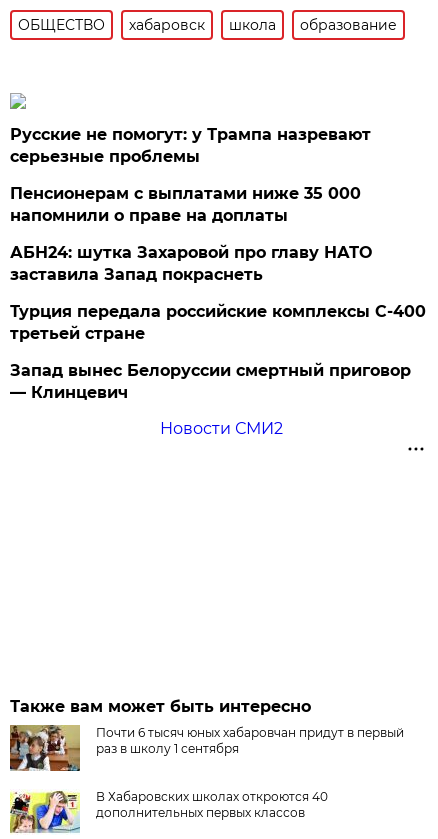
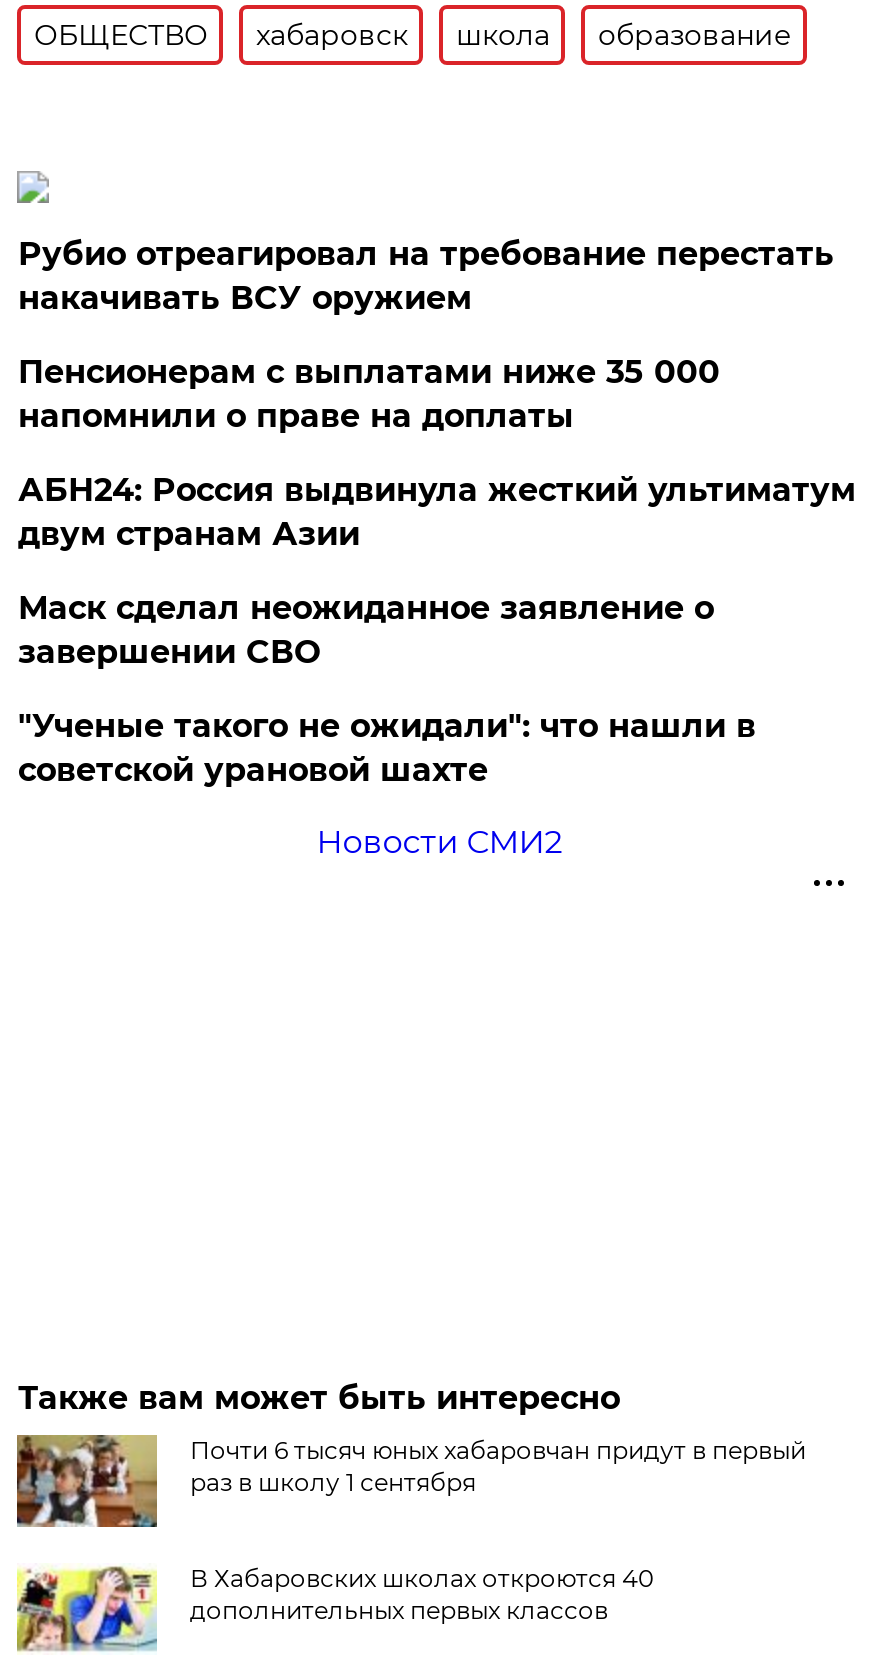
- Русские не помогут: у Трампа назревают
- серьезные проблемы
+ Рубио отреагировал на требование перестать
+ накачивать ВСУ оружием

- АБН24: шутка Захаровой про главу НАТО
- заставила Запад покраснеть
+ АБН24: Россия выдвинула жесткий ультиматум
+ двум странам Азии

- Турция передала российские комплексы С-400
- третьей стране
+ Маск сделал неожиданное заявление о
+ завершении СВО

- Запад вынес Белоруссии смертный приговор
- — Клинцевич
+ "Ученые такого не ожидали": что нашли в
+ советской урановой шахте
